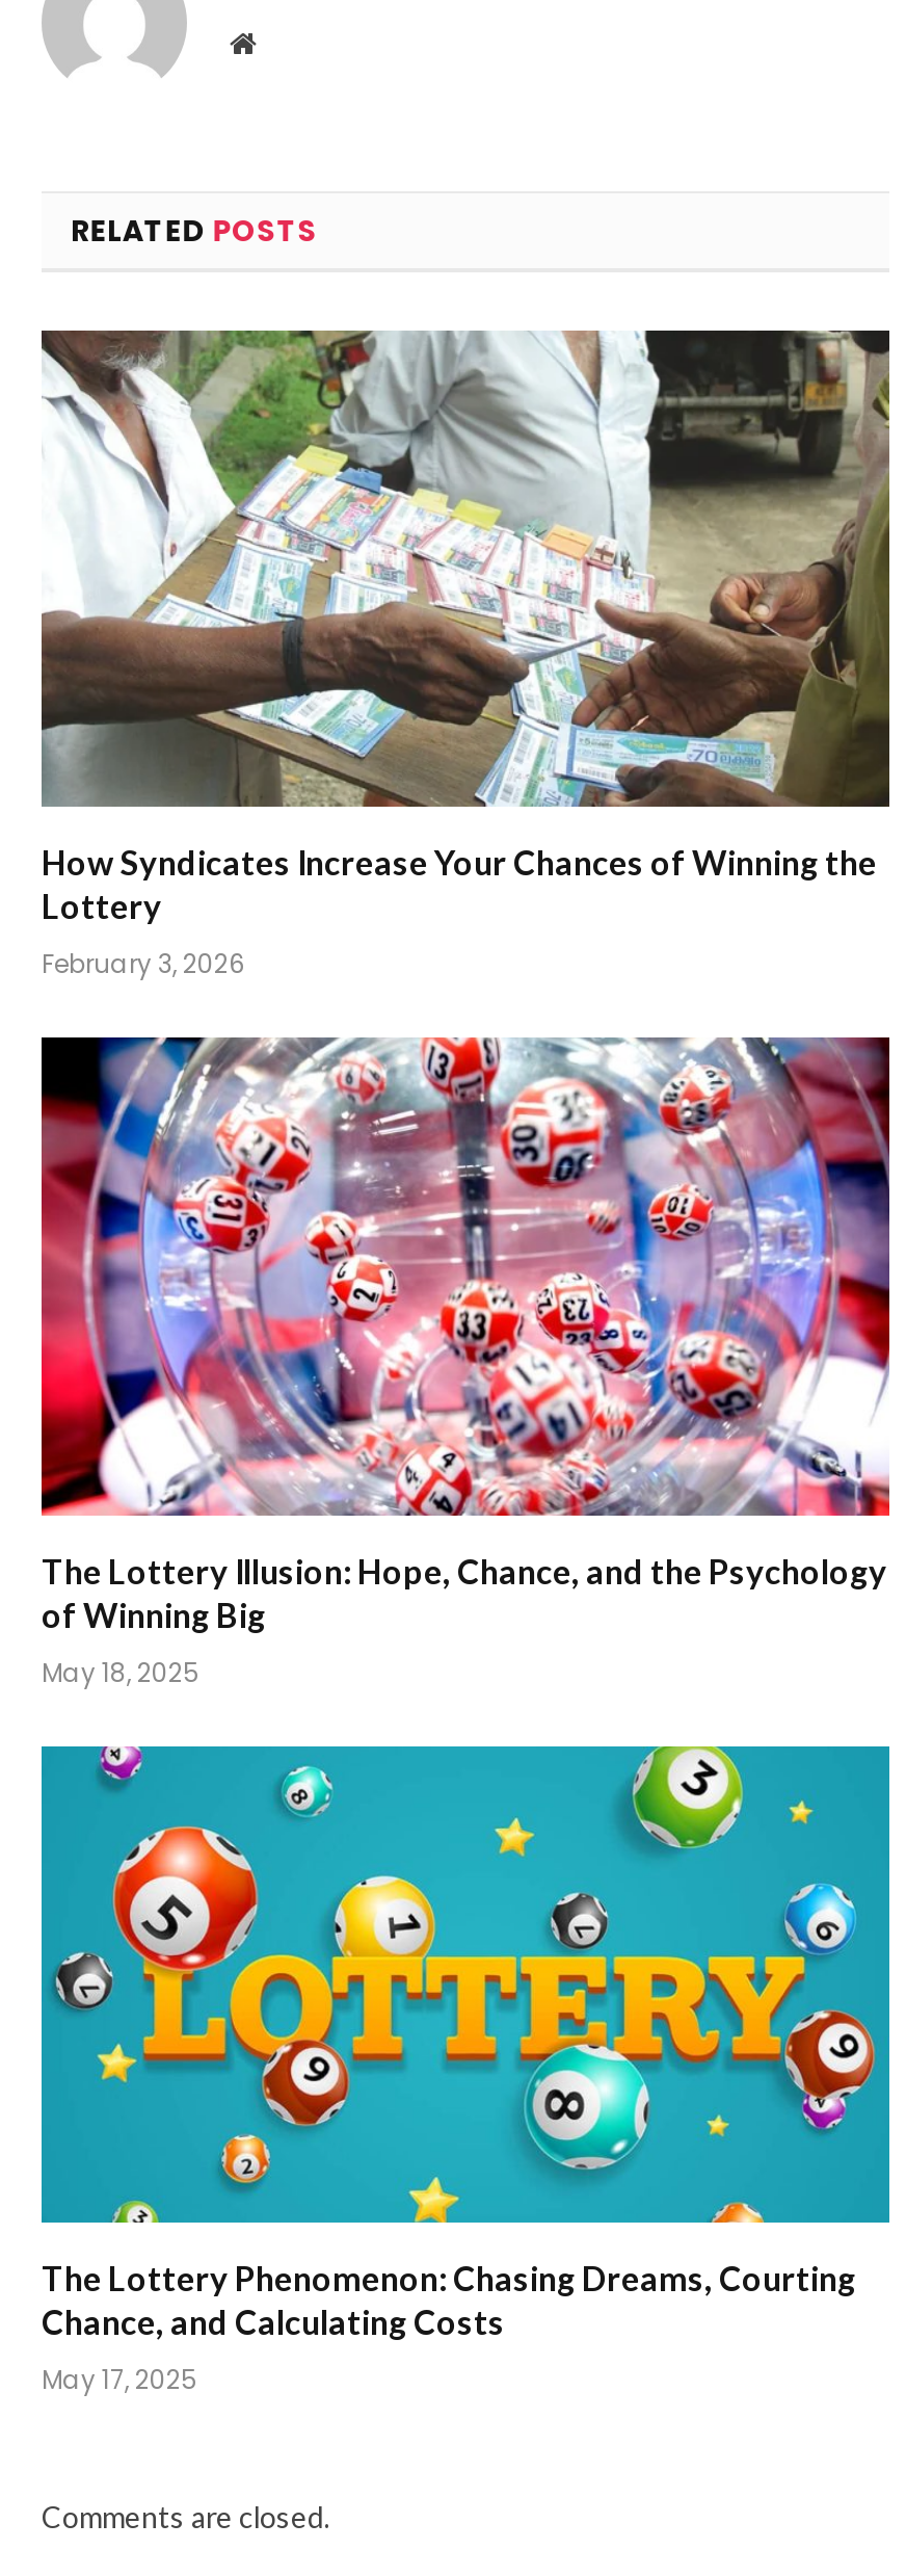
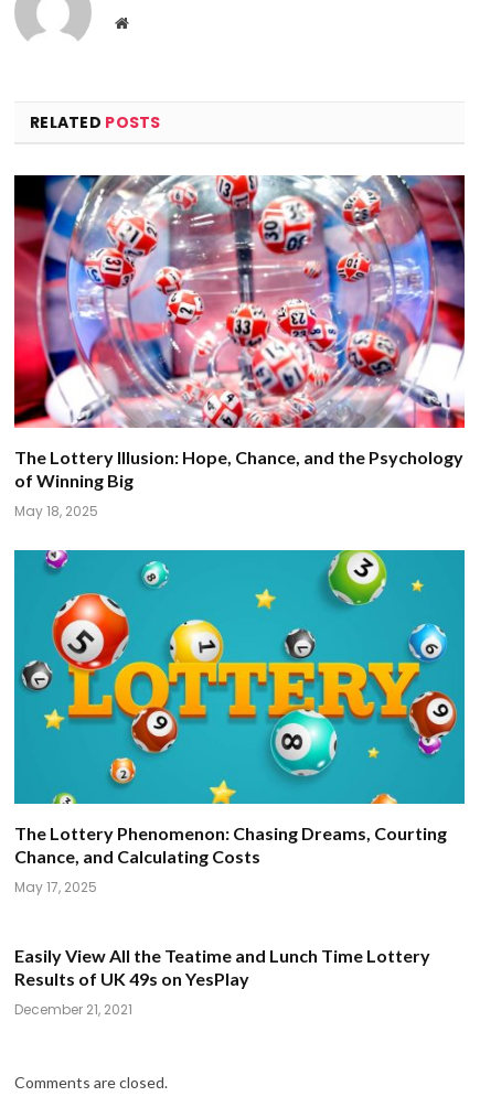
- [image]
- How Syndicates Increase Your Chances of Winning the
- Lottery
- February 3, 2026

moved up: [image] | The Lottery Illusion: Hope, Chance, and the Psychology | of Winning Big | May 18, 2025 | The Lottery Phenomenon: Chasing Dreams, Courting | Chance, and Calculating Costs | May 17, 2025

+ Easily View All the Teatime and Lunch Time Lottery
+ Results of UK 49s on YesPlay
+ December 21, 2021
